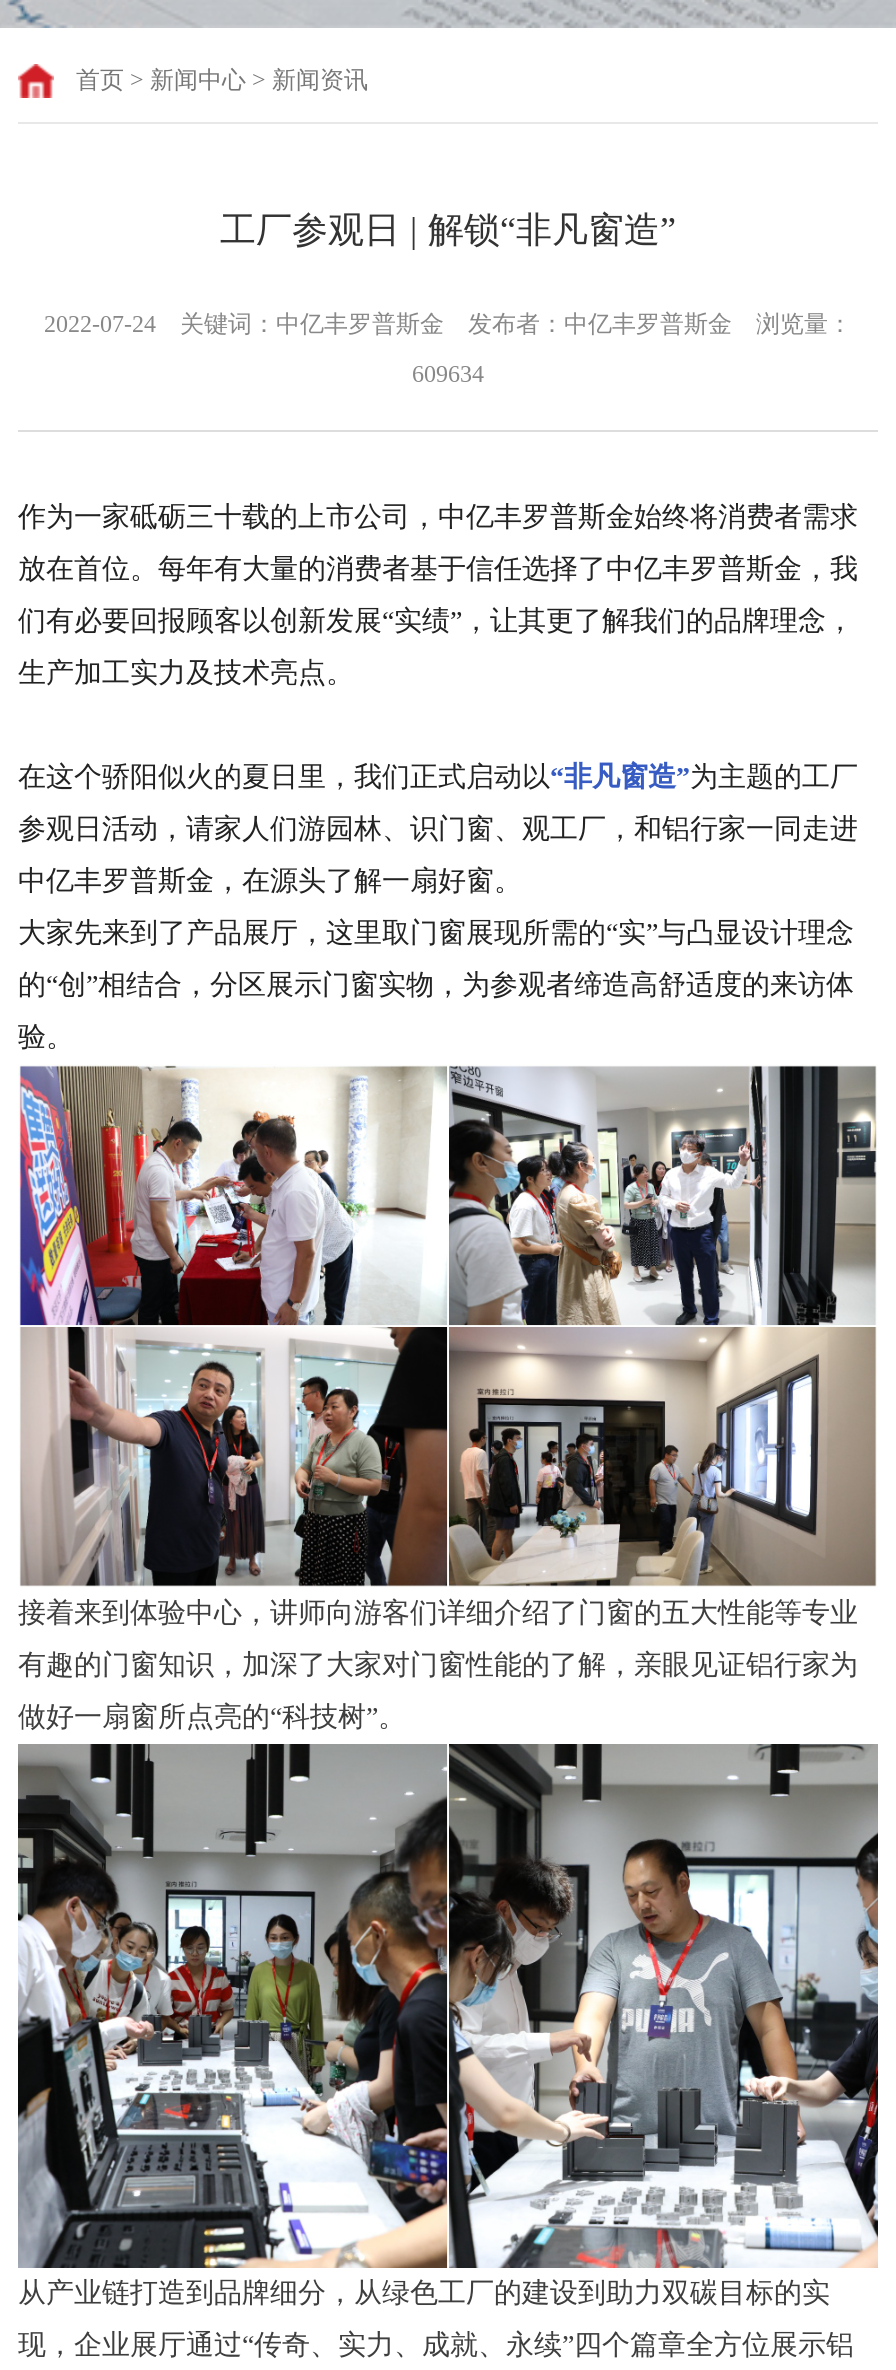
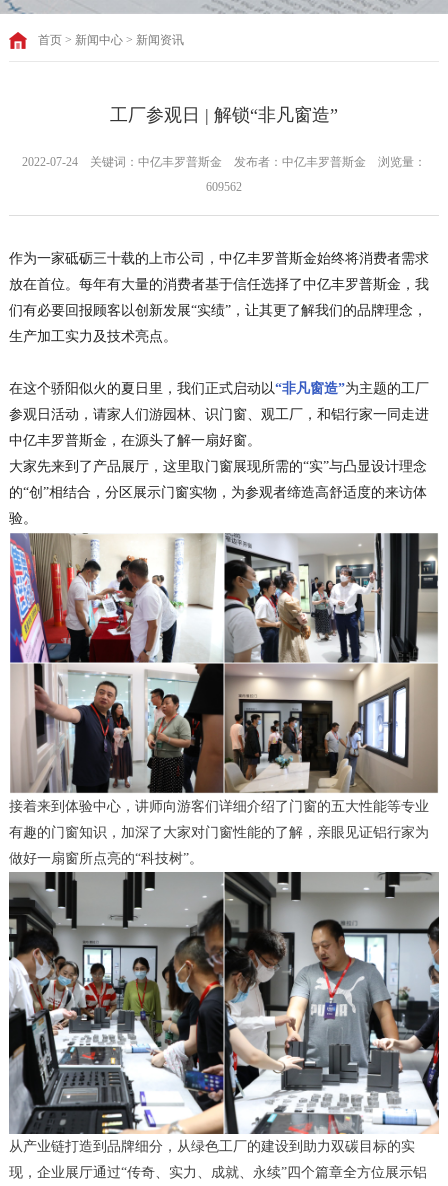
- 609634
+ 609562
